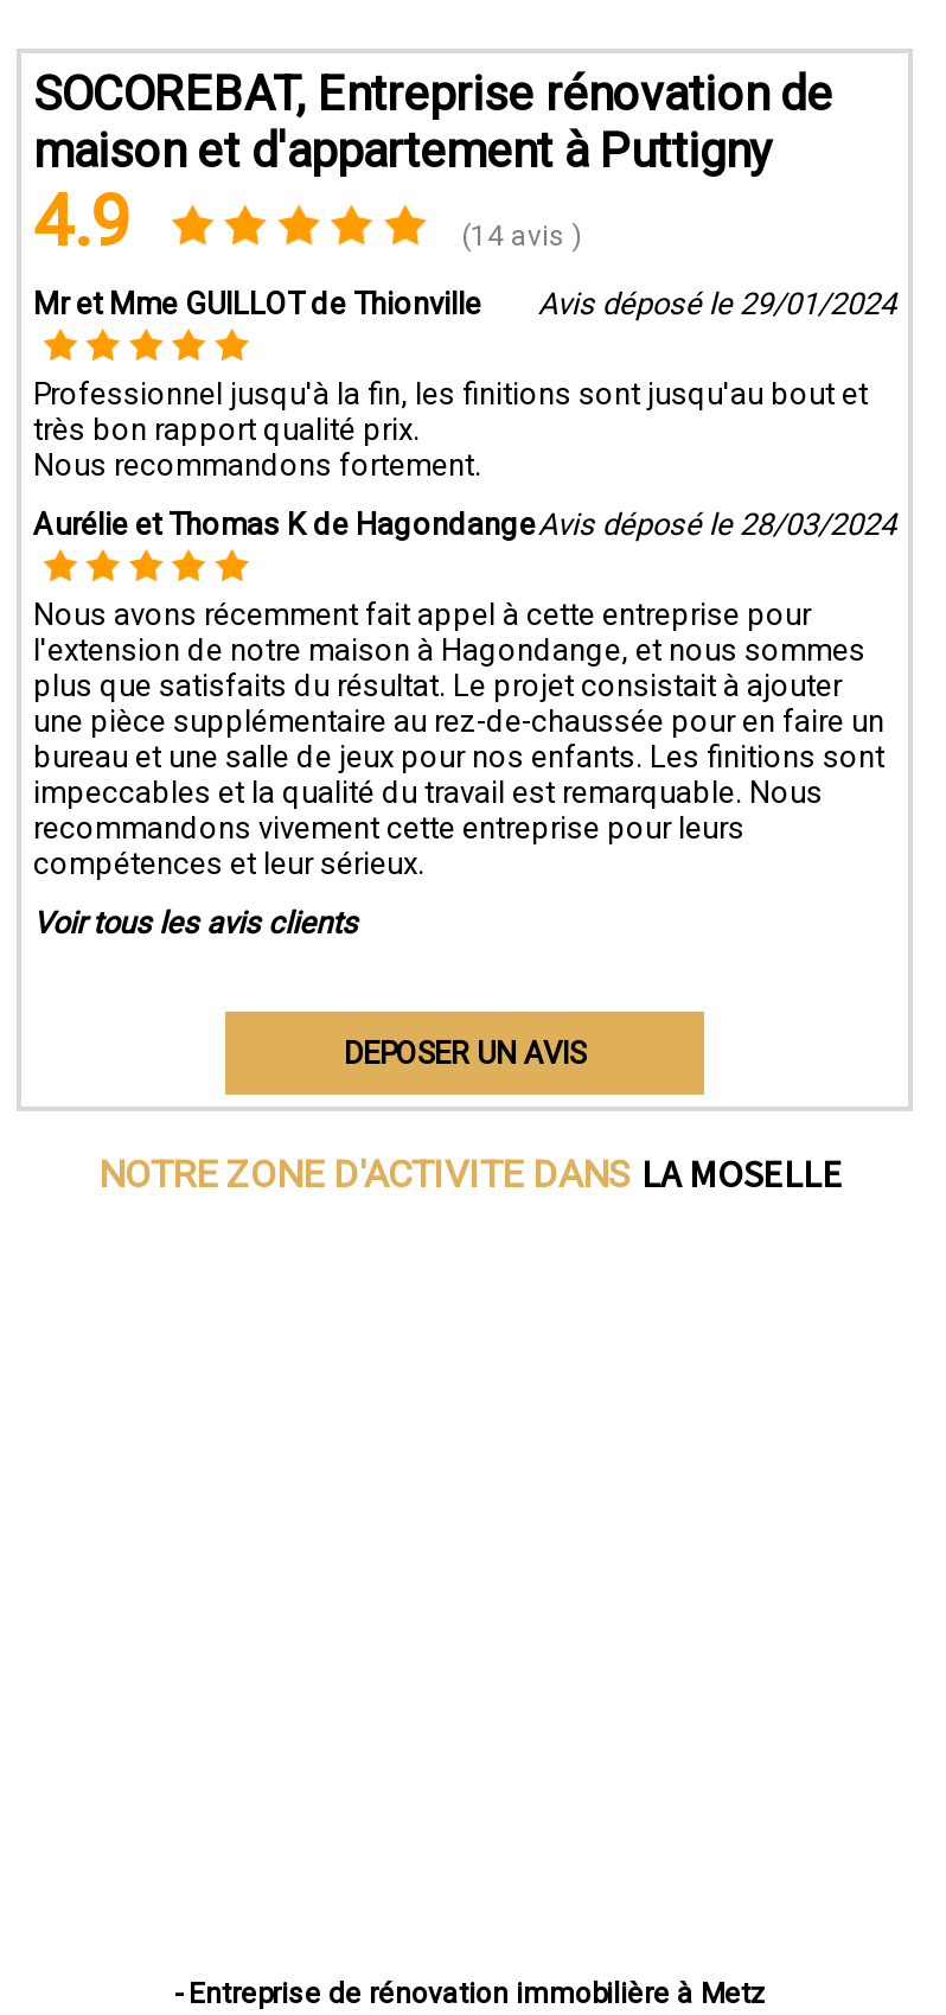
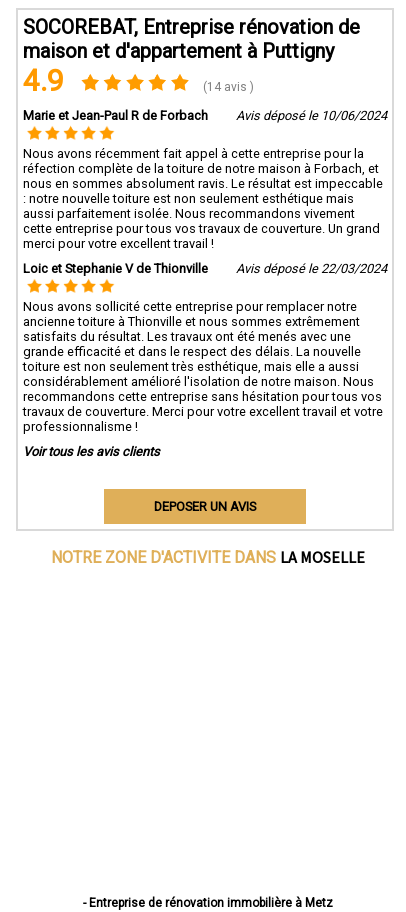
- Mr et Mme GUILLOT de Thionville
- Avis déposé le 29/01/2024
+ Marie et Jean-Paul R de Forbach
+ Avis déposé le 10/06/2024

- Professionnel jusqu'à la fin, les finitions sont jusqu'au bout et
- très bon rapport qualité prix.
- Nous recommandons fortement.
+ Nous avons récemment fait appel à cette entreprise pour la
+ réfection complète de la toiture de notre maison à Forbach, et
+ nous en sommes absolument ravis. Le résultat est impeccable
+ : notre nouvelle toiture est non seulement esthétique mais
+ aussi parfaitement isolée. Nous recommandons vivement
+ cette entreprise pour tous vos travaux de couverture. Un grand
+ merci pour votre excellent travail !

- Aurélie et Thomas K de HagondangeAvis déposé le 28/03/2024
+ Loic et Stephanie V de Thionville
+ Avis déposé le 22/03/2024

- Nous avons récemment fait appel à cette entreprise pour
- l'extension de notre maison à Hagondange, et nous sommes
- plus que satisfaits du résultat. Le projet consistait à ajouter
- une pièce supplémentaire au rez-de-chaussée pour en faire un
- bureau et une salle de jeux pour nos enfants. Les finitions sont
- impeccables et la qualité du travail est remarquable. Nous
- recommandons vivement cette entreprise pour leurs
- compétences et leur sérieux.
+ Nous avons sollicité cette entreprise pour remplacer notre
+ ancienne toiture à Thionville et nous sommes extrêmement
+ satisfaits du résultat. Les travaux ont été menés avec une
+ grande efficacité et dans le respect des délais. La nouvelle
+ toiture est non seulement très esthétique, mais elle a aussi
+ considérablement amélioré l'isolation de notre maison. Nous
+ recommandons cette entreprise sans hésitation pour tous vos
+ travaux de couverture. Merci pour votre excellent travail et votre
+ professionnalisme !
